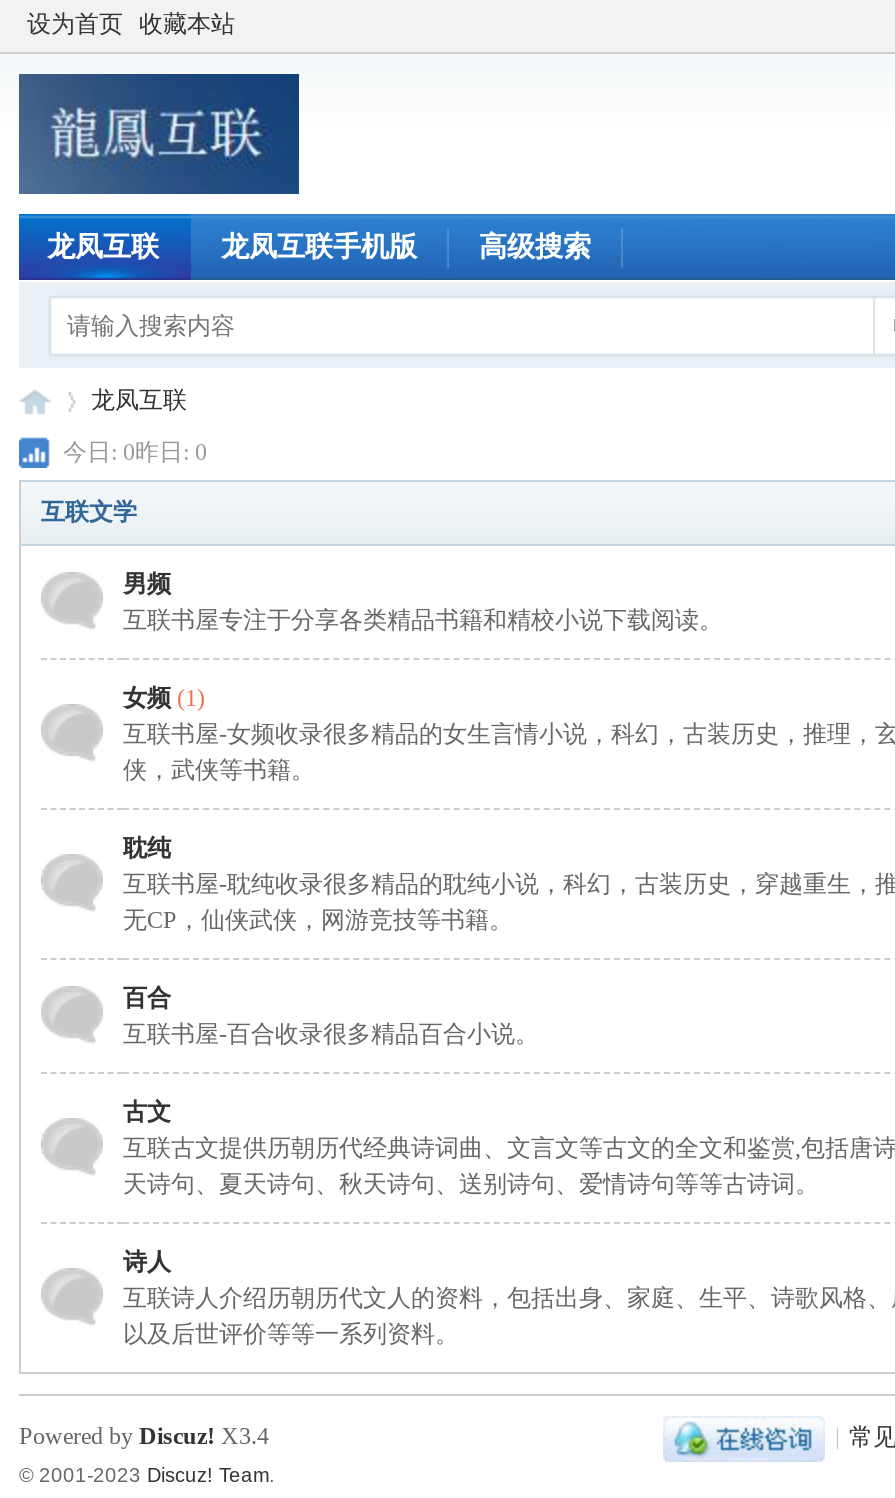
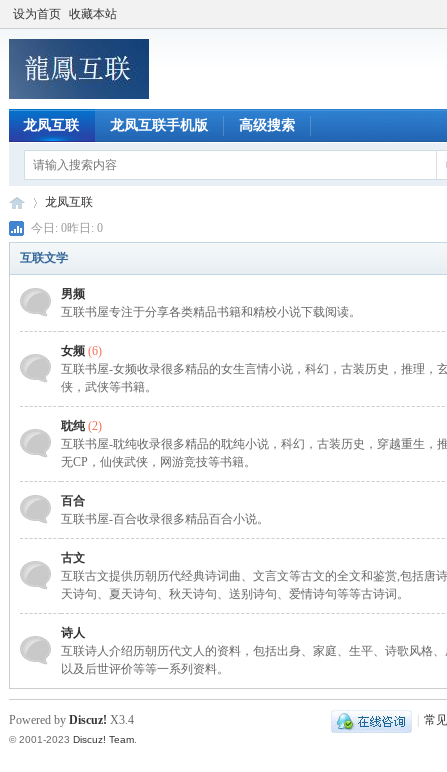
- 女频(1)
+ 女频(6)

- 耽纯
+ 耽纯(2)
